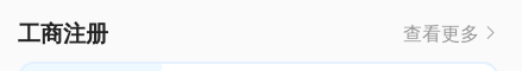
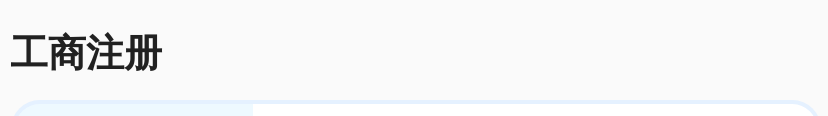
- 查看更多
